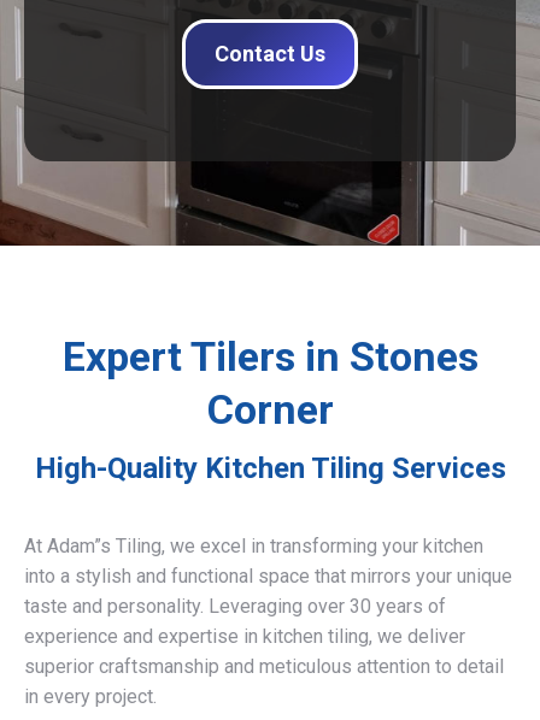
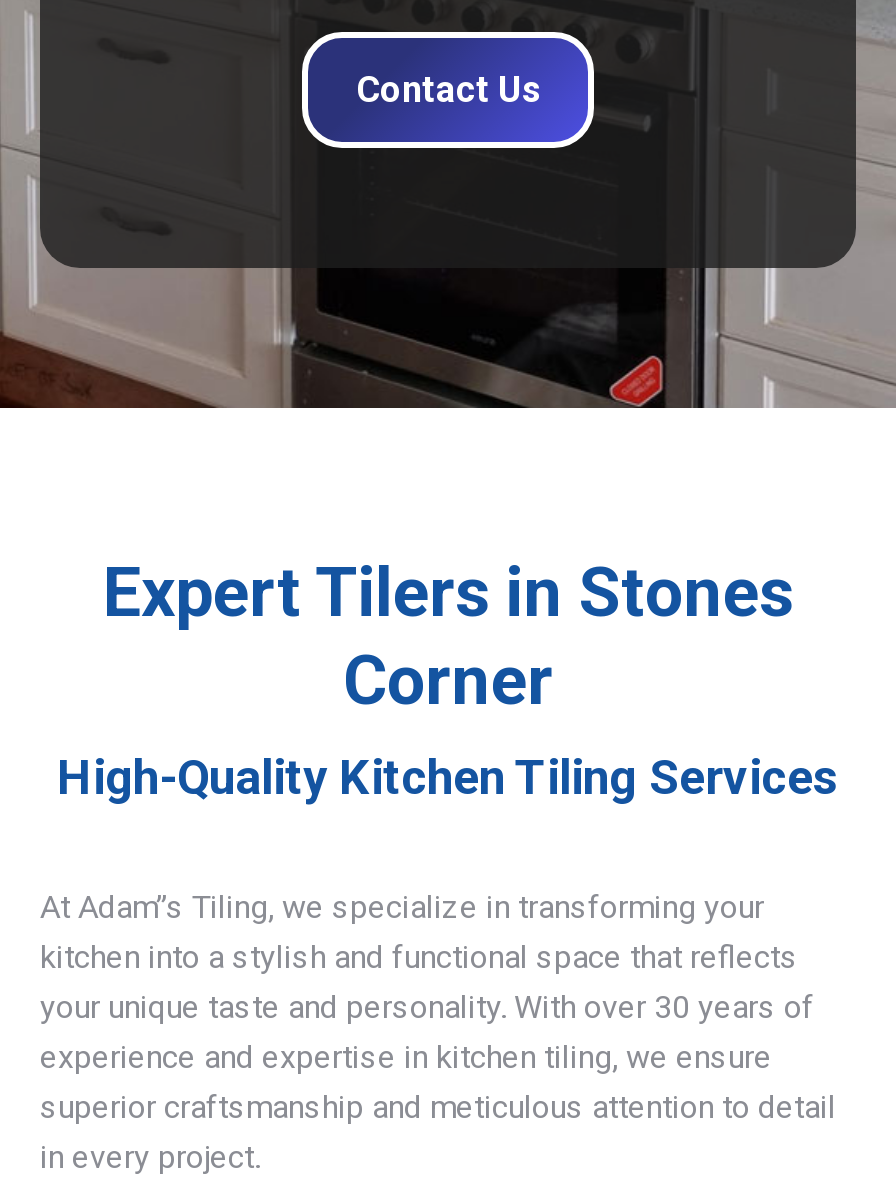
- At Adam”s Tiling, we excel in transforming your kitchen
- into a stylish and functional space that mirrors your unique
- taste and personality. Leveraging over 30 years of
- experience and expertise in kitchen tiling, we deliver
+ At Adam”s Tiling, we specialize in transforming your
+ kitchen into a stylish and functional space that reflects
+ your unique taste and personality. With over 30 years of
+ experience and expertise in kitchen tiling, we ensure
